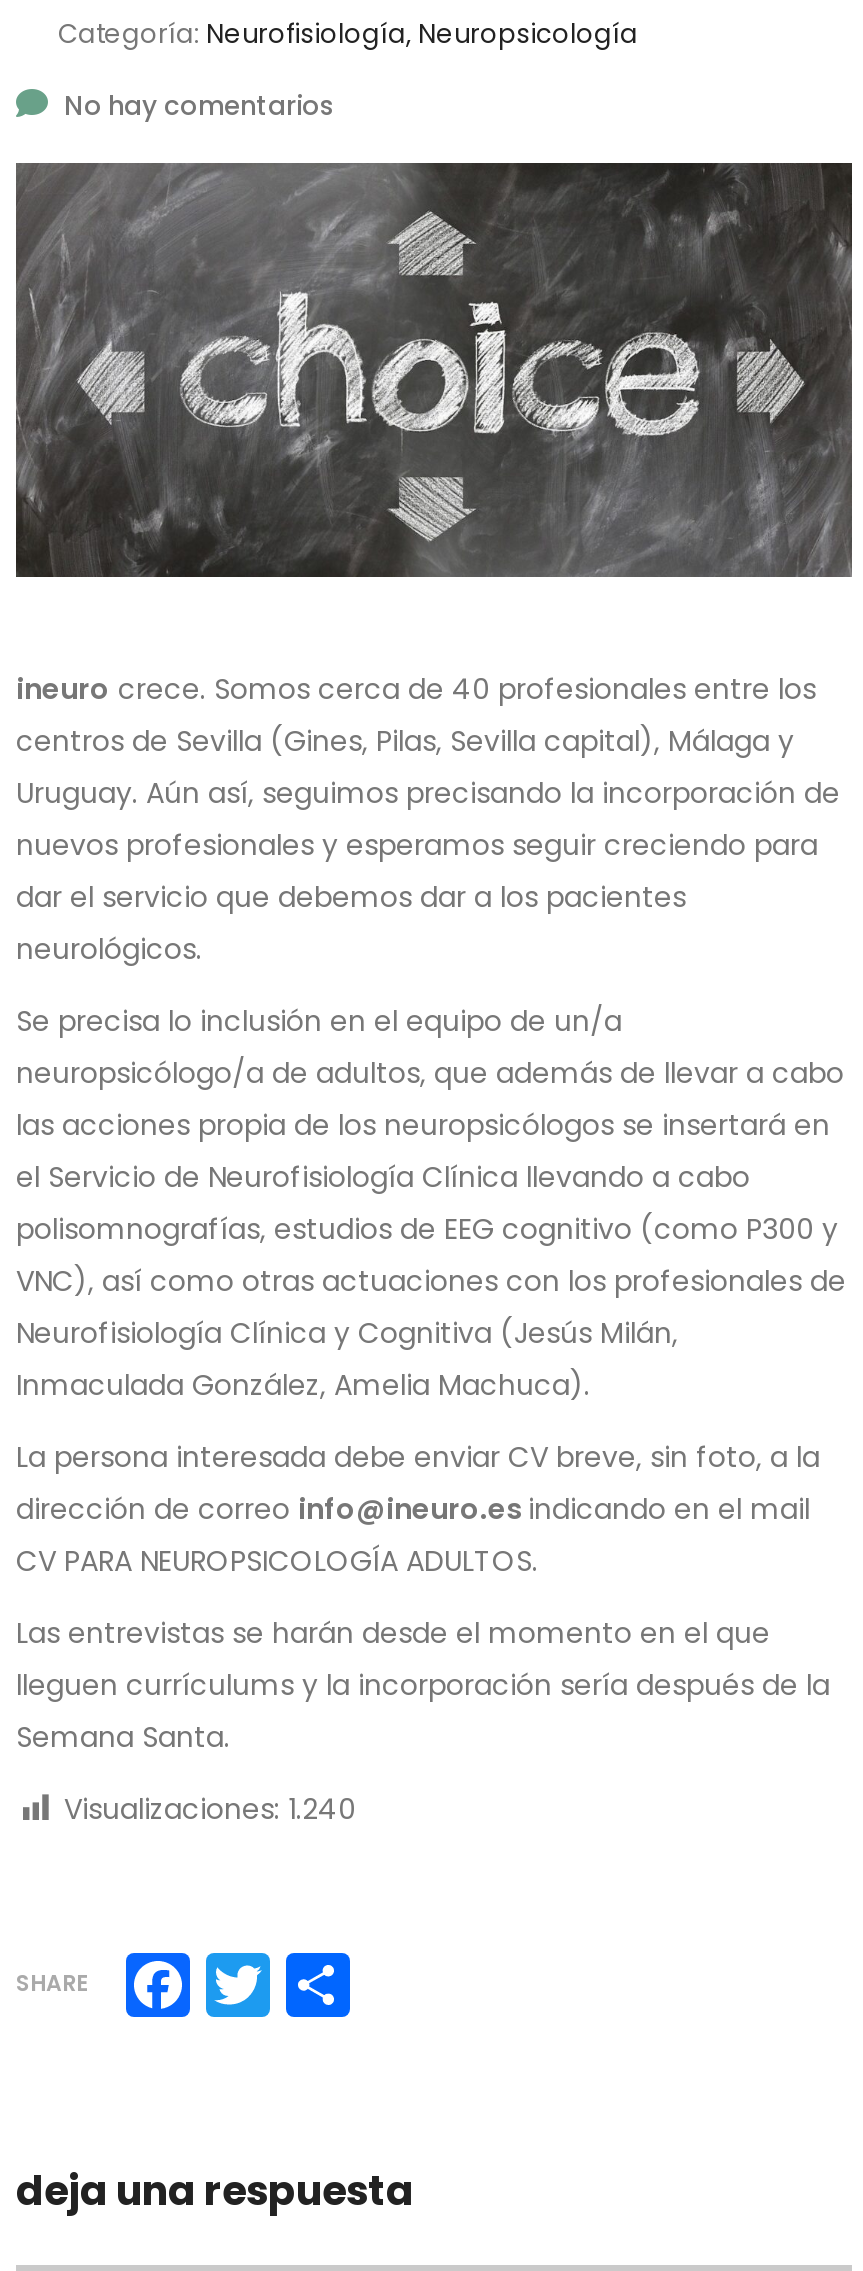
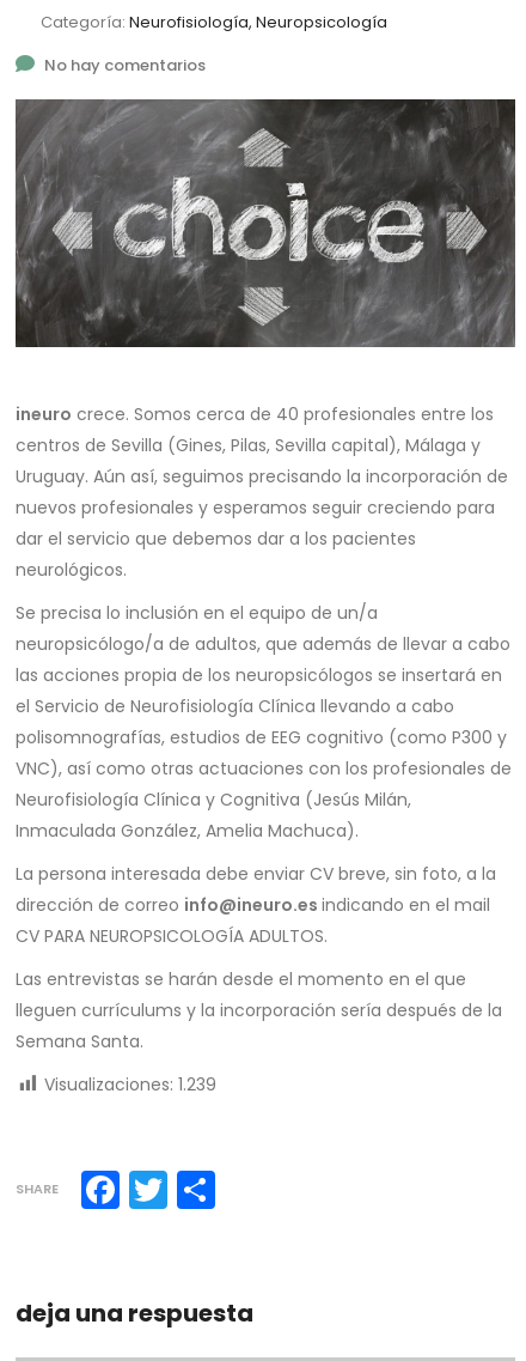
- Visualizaciones: 1.240
+ Visualizaciones: 1.239
